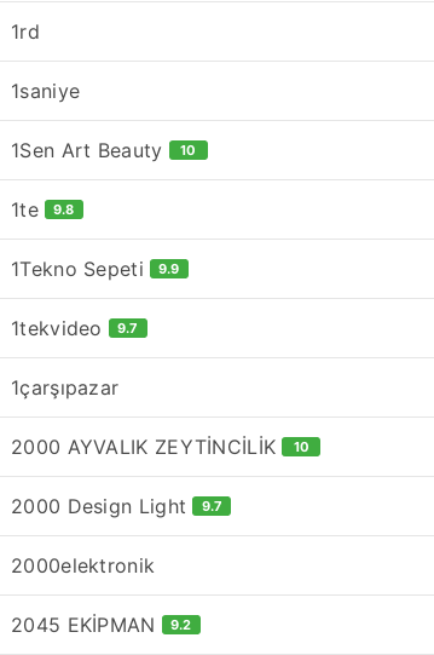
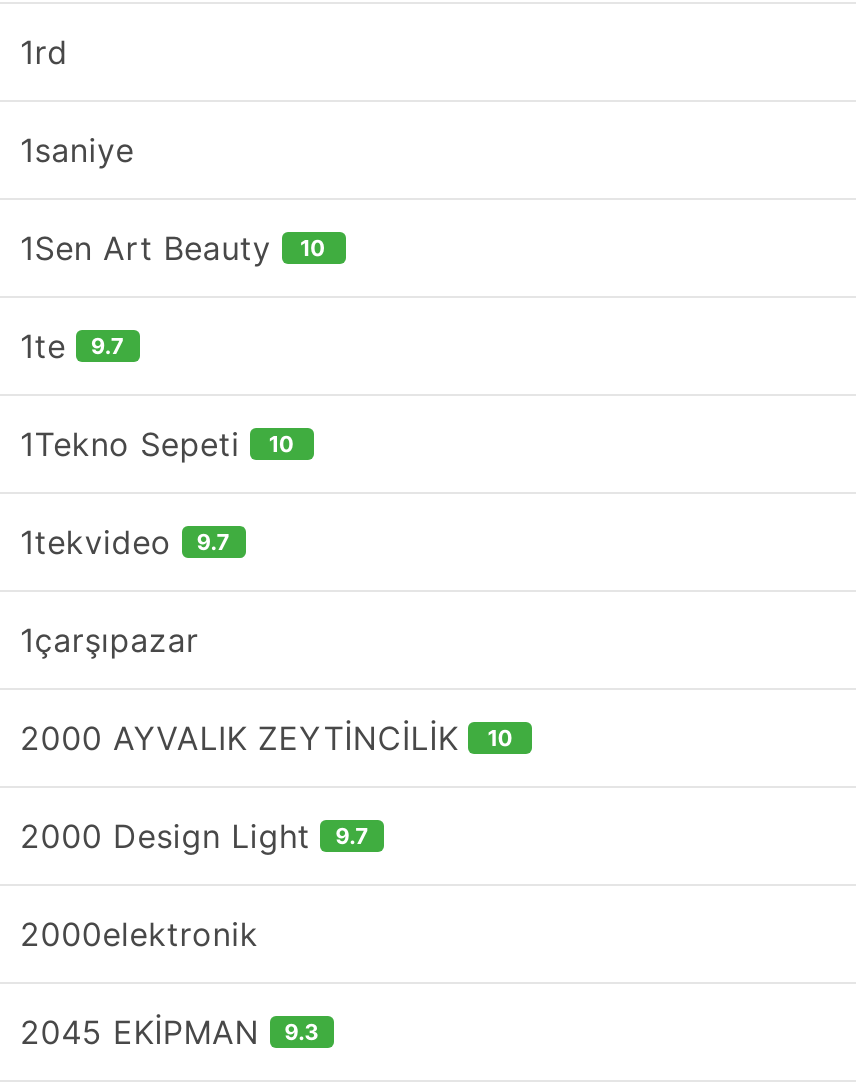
- 1te 9.8
+ 1te 9.7

- 1Tekno Sepeti 9.9
+ 1Tekno Sepeti 10

- 2045 EKİPMAN 9.2
+ 2045 EKİPMAN 9.3
